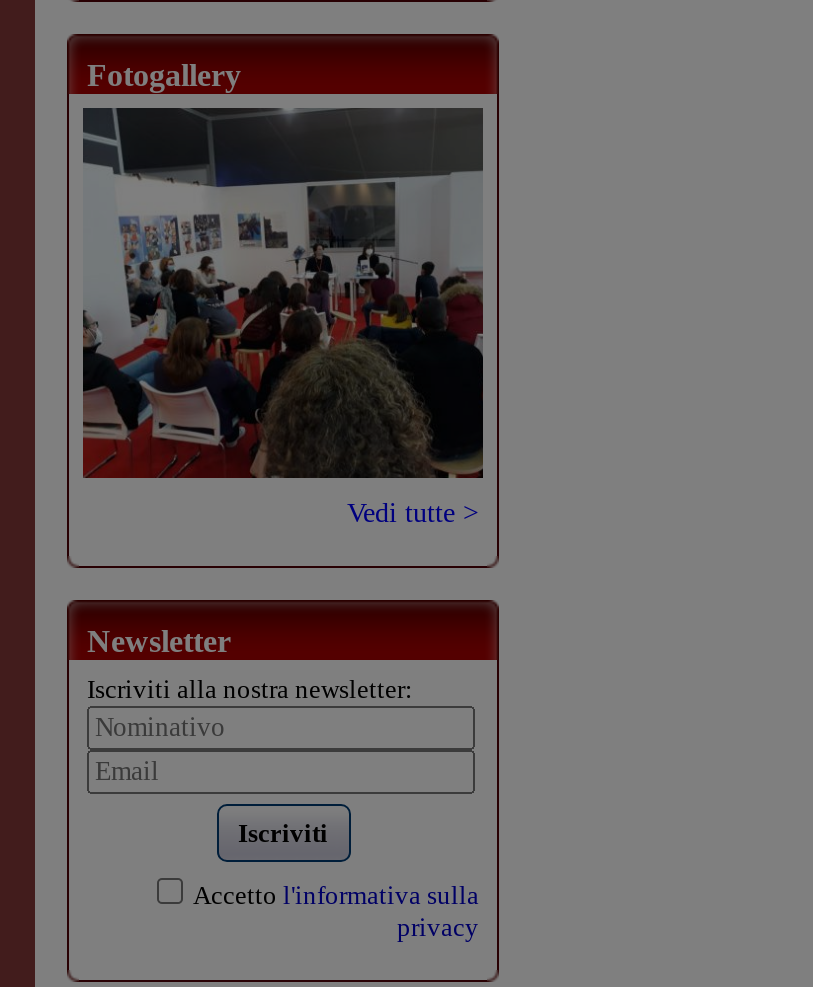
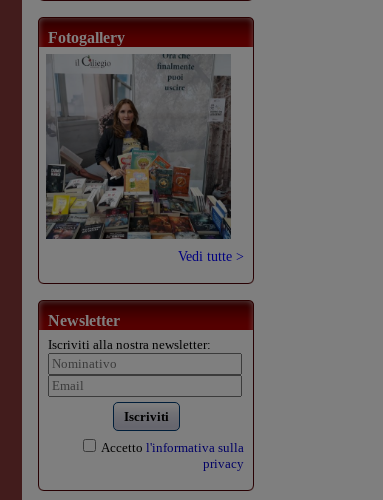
- [image]
+ [image]
